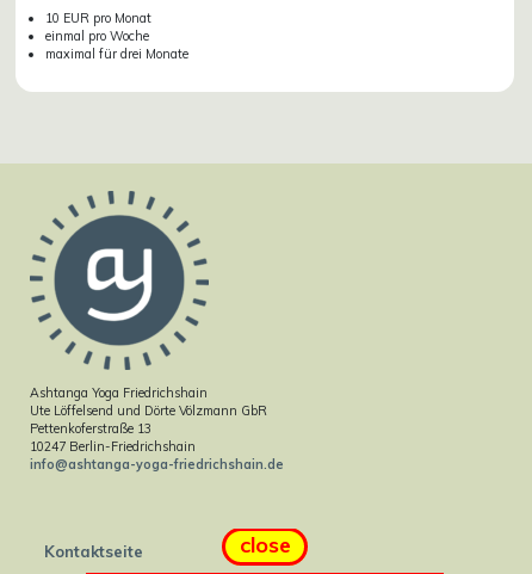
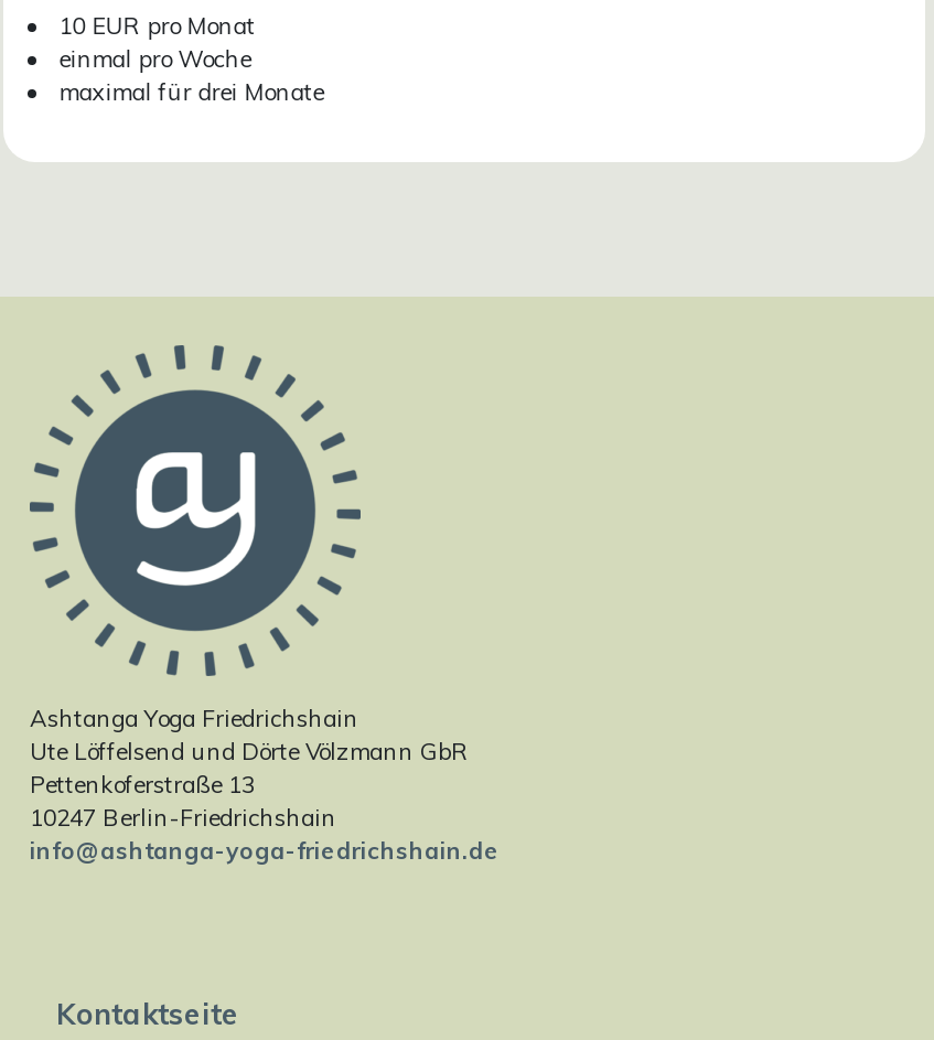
- close
